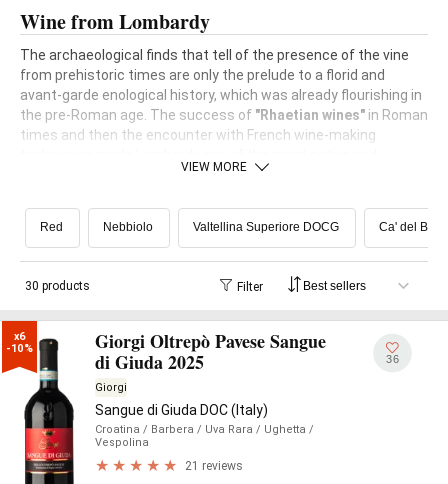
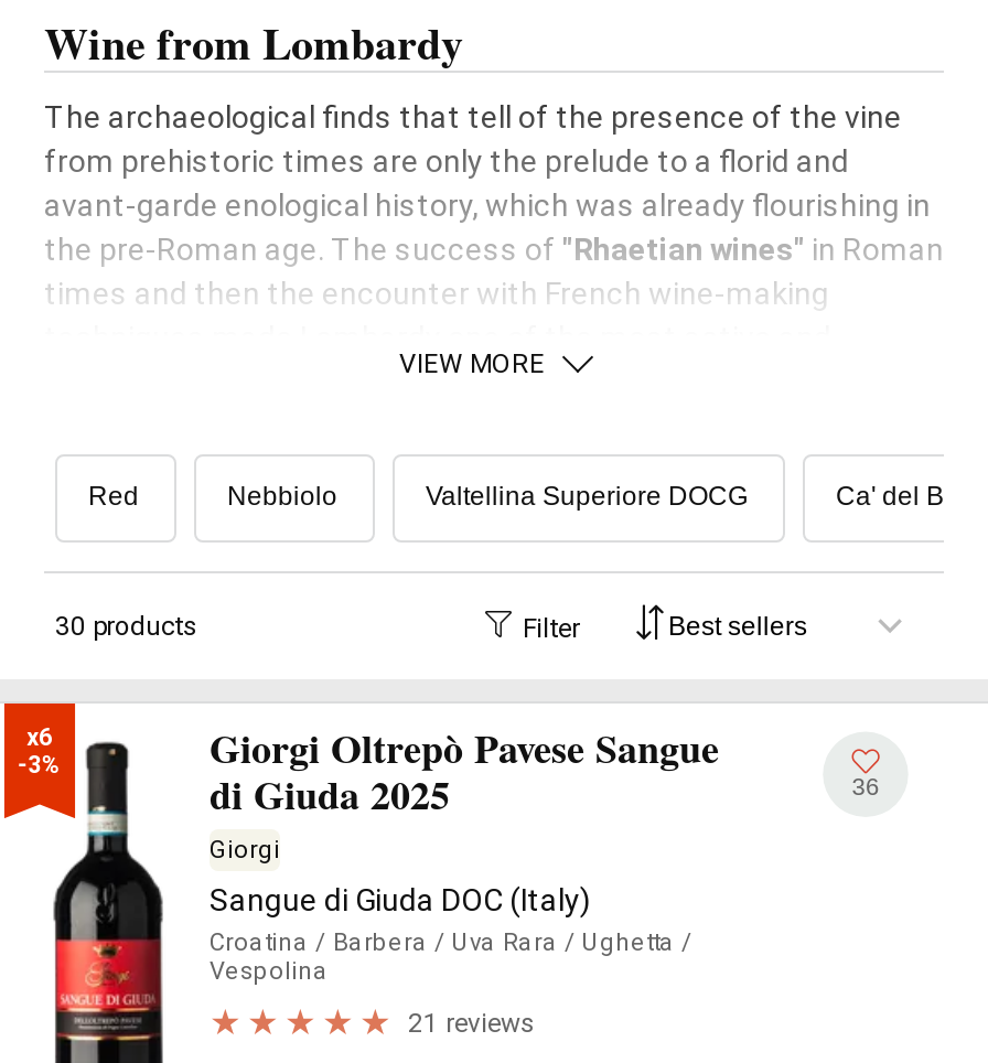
- -10%
+ -3%
